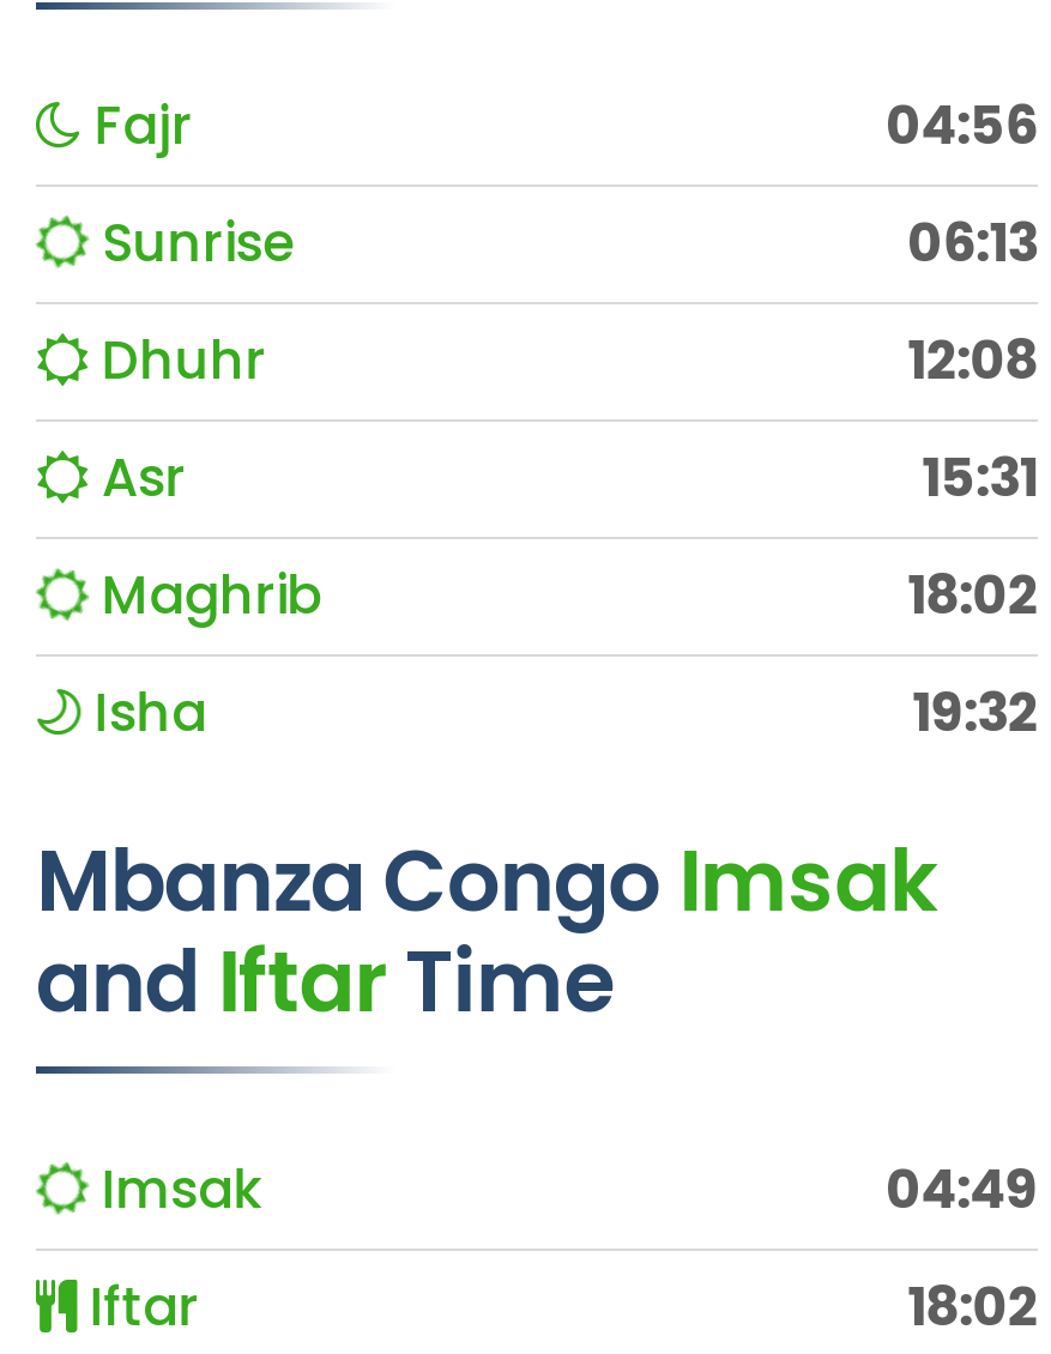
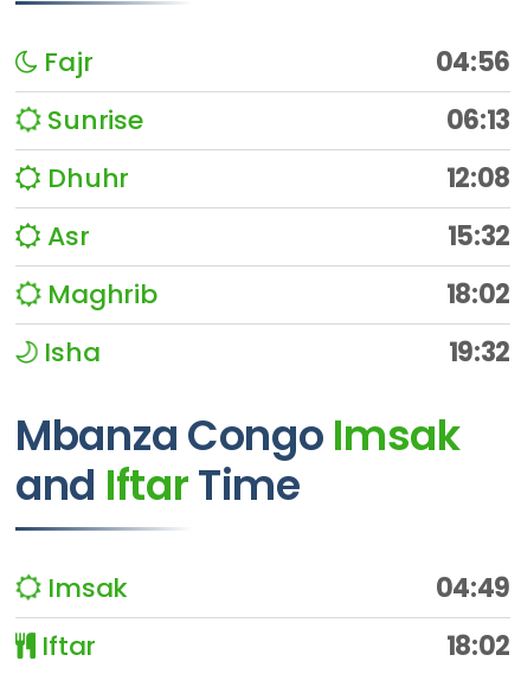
- 15:31
+ 15:32
